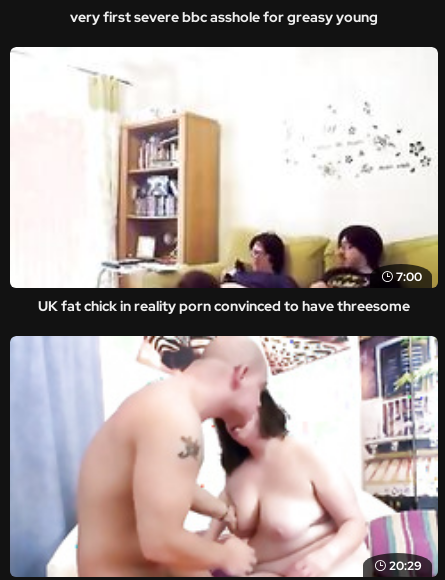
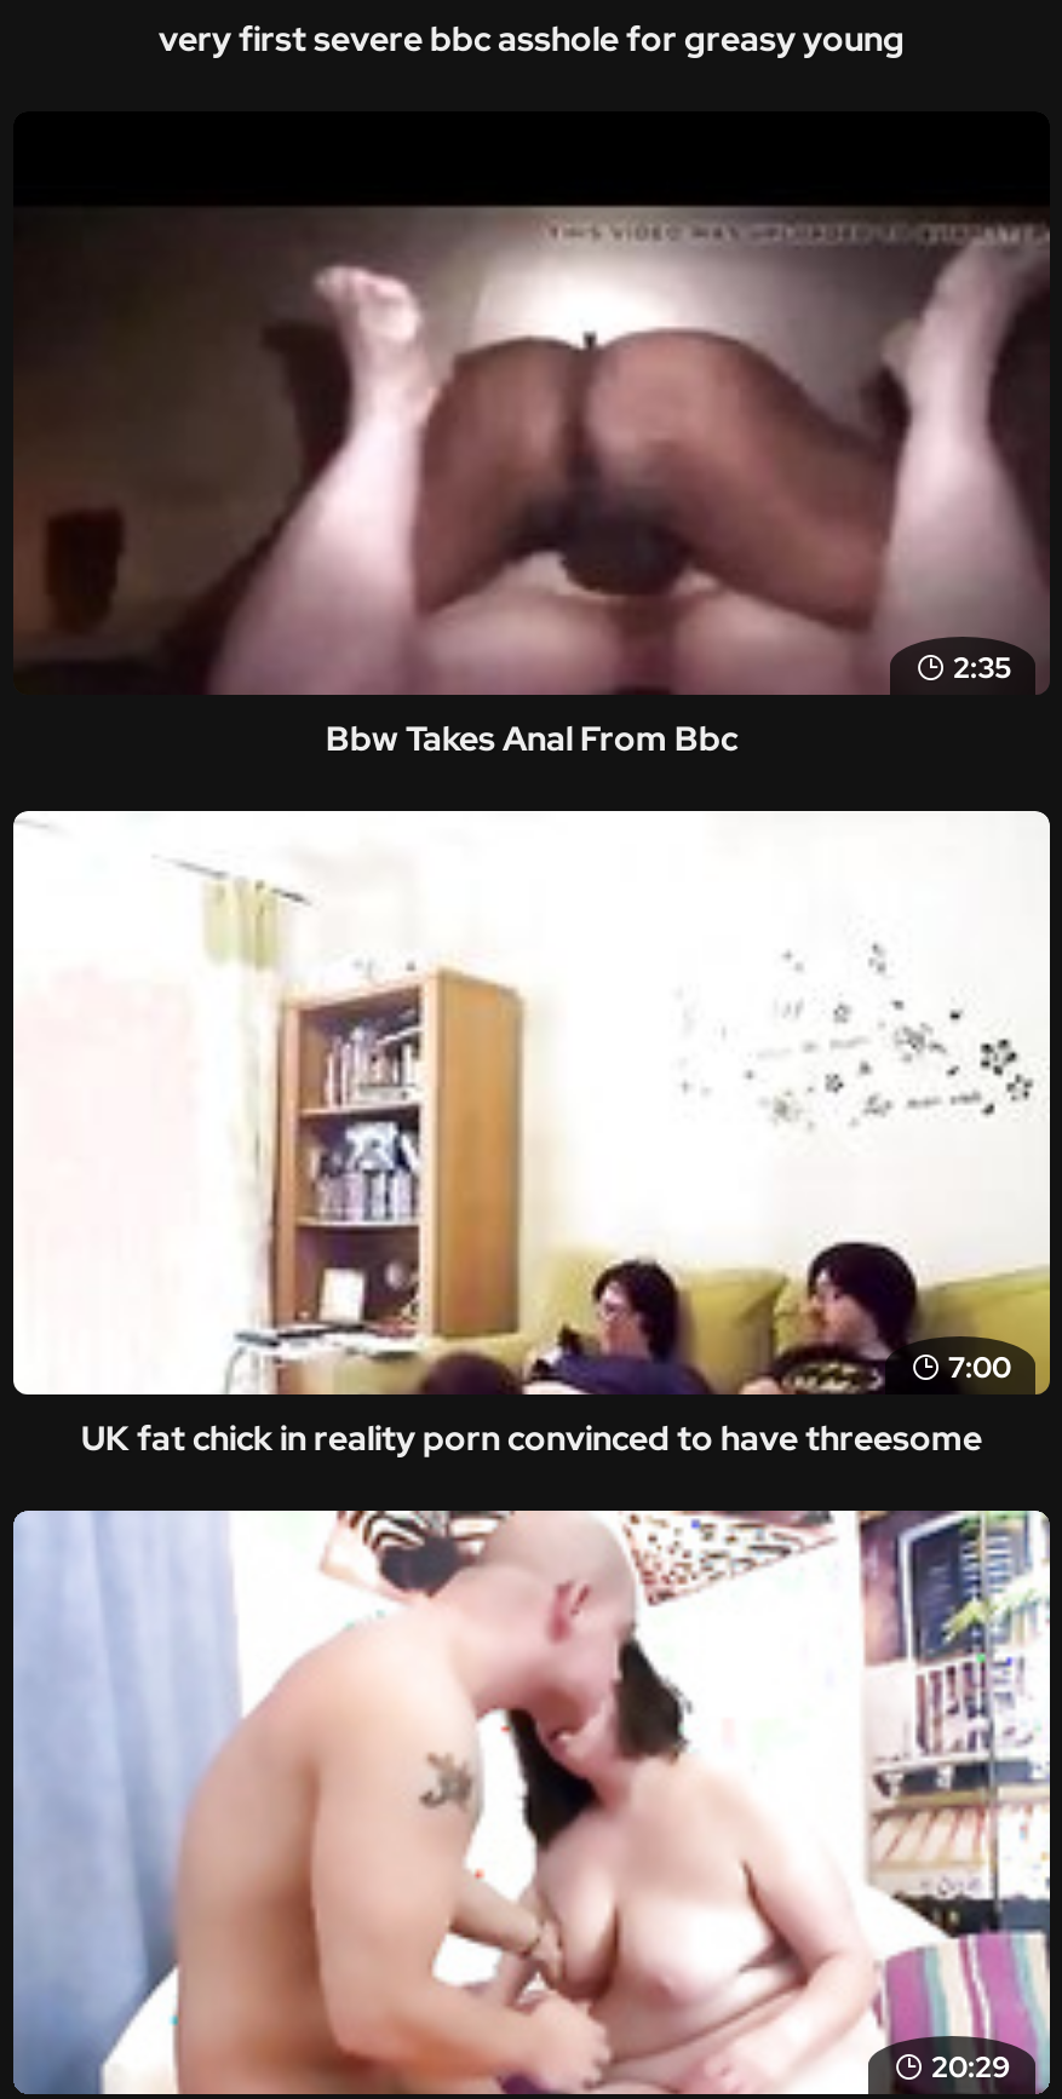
+ [image]
+ 2:35
+ Bbw Takes Anal From Bbc
